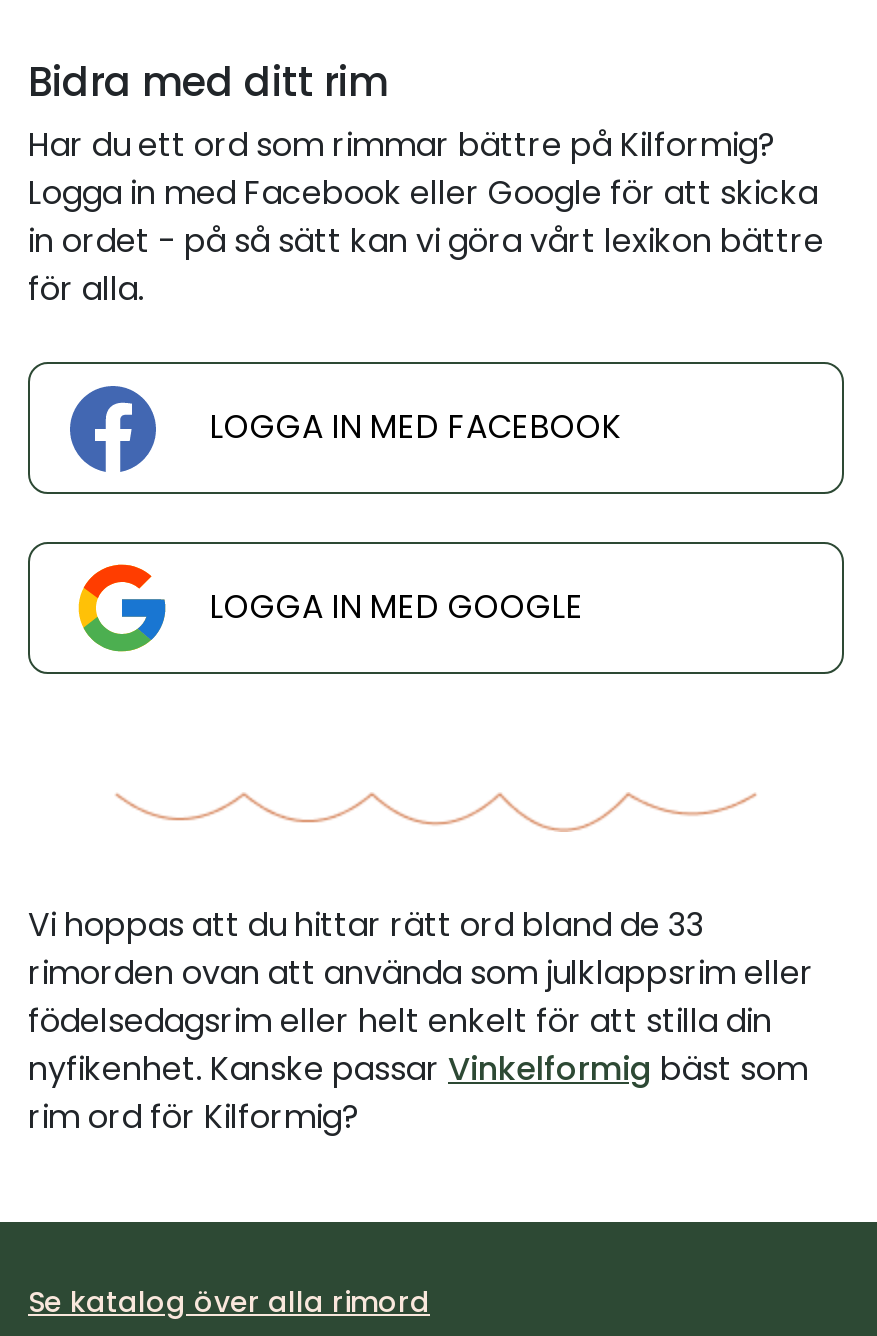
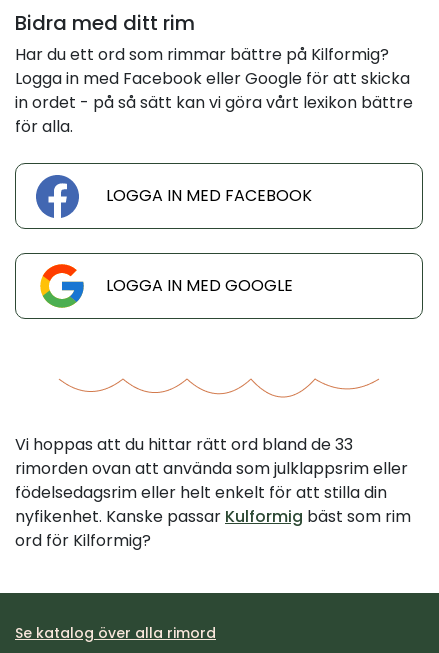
- nyfikenhet. Kanske passar Vinkelformig bäst som
- rim ord för Kilformig?
+ nyfikenhet. Kanske passar Kulformig bäst som rim
+ ord för Kilformig?
